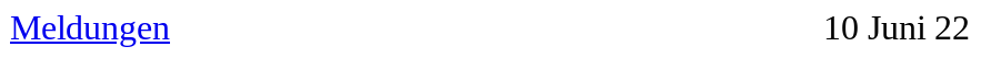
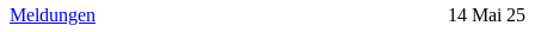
- 10 Juni 22
+ 14 Mai 25
